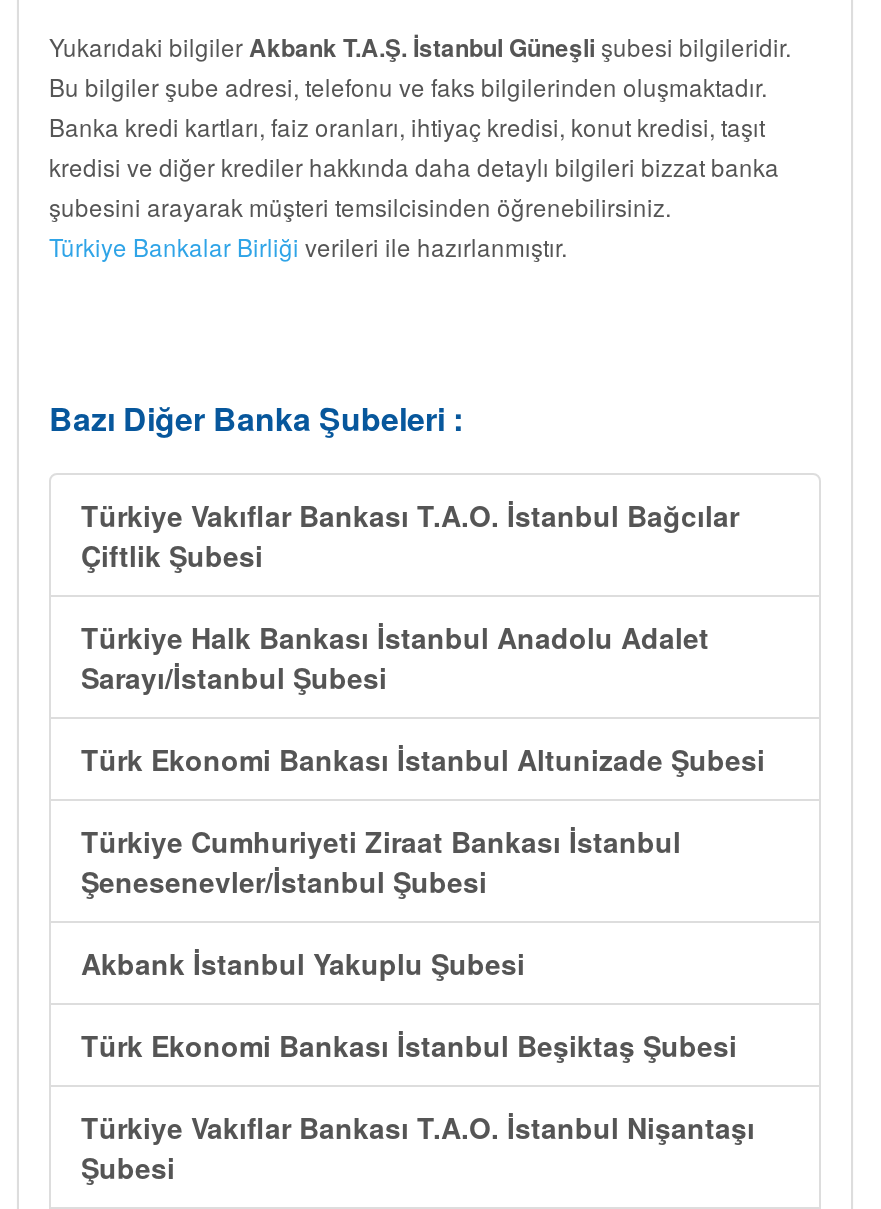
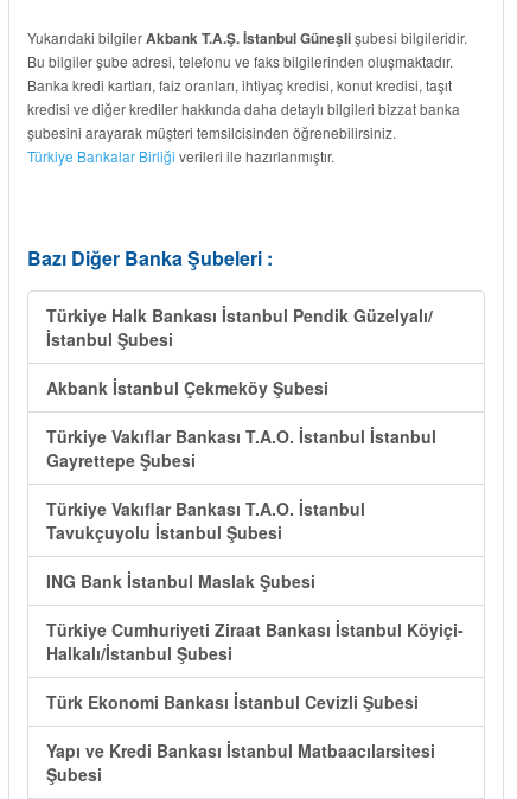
- Türkiye Vakıflar Bankası T.A.O. İstanbul Bağcılar
- Çiftlik Şubesi
- Türkiye Halk Bankası İstanbul Anadolu Adalet
- Sarayı/İstanbul Şubesi
- Türk Ekonomi Bankası İstanbul Altunizade Şubesi
- Türkiye Cumhuriyeti Ziraat Bankası İstanbul
- Şenesenevler/İstanbul Şubesi
- Akbank İstanbul Yakuplu Şubesi
- Türk Ekonomi Bankası İstanbul Beşiktaş Şubesi
- Türkiye Vakıflar Bankası T.A.O. İstanbul Nişantaşı
+ Türkiye Halk Bankası İstanbul Pendik Güzelyalı/
+ İstanbul Şubesi
+ Akbank İstanbul Çekmeköy Şubesi
+ Türkiye Vakıflar Bankası T.A.O. İstanbul İstanbul
+ Gayrettepe Şubesi
+ Türkiye Vakıflar Bankası T.A.O. İstanbul
+ Tavukçuyolu İstanbul Şubesi
+ ING Bank İstanbul Maslak Şubesi
+ Türkiye Cumhuriyeti Ziraat Bankası İstanbul Köyiçi-
+ Halkalı/İstanbul Şubesi
+ Türk Ekonomi Bankası İstanbul Cevizli Şubesi
+ Yapı ve Kredi Bankası İstanbul Matbaacılarsitesi
